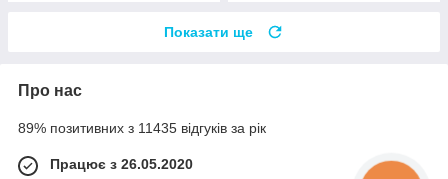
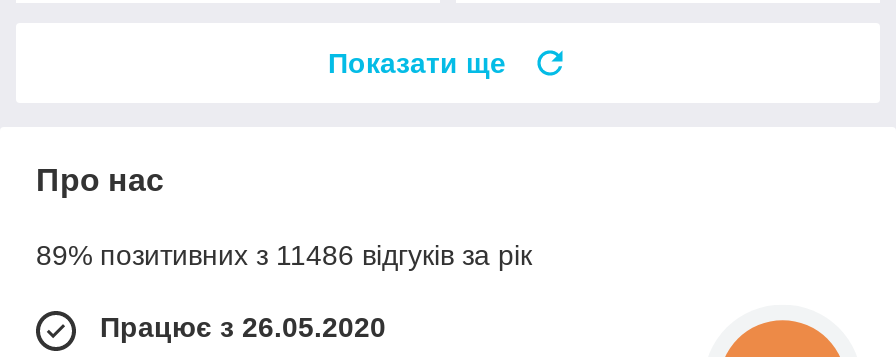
- 89% позитивних з 11435 відгуків за рік
+ 89% позитивних з 11486 відгуків за рік
